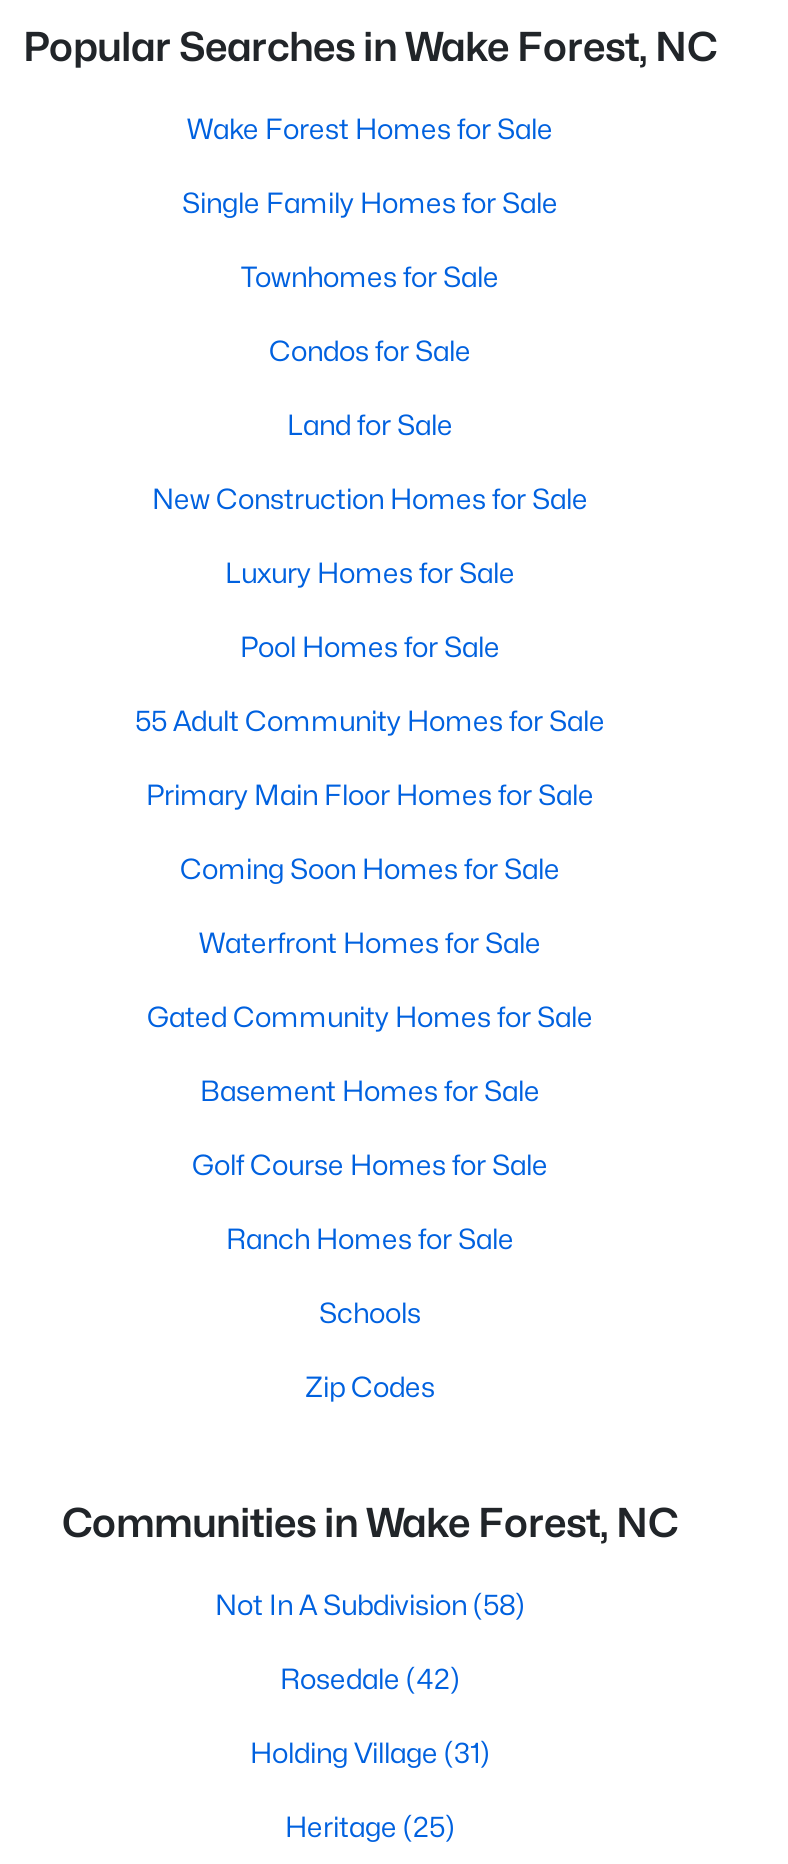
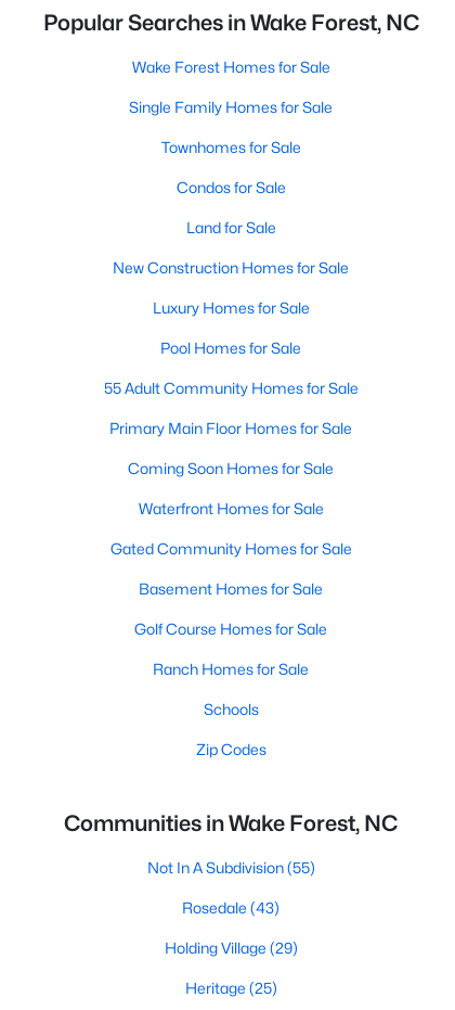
- Not In A Subdivision (58)
+ Not In A Subdivision (55)

- Rosedale (42)
+ Rosedale (43)

- Holding Village (31)
+ Holding Village (29)
